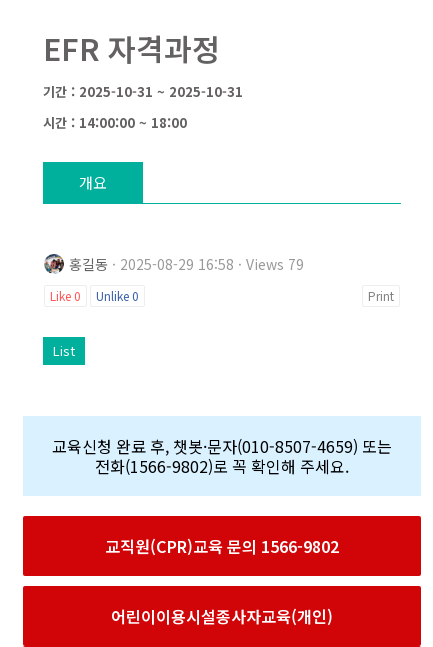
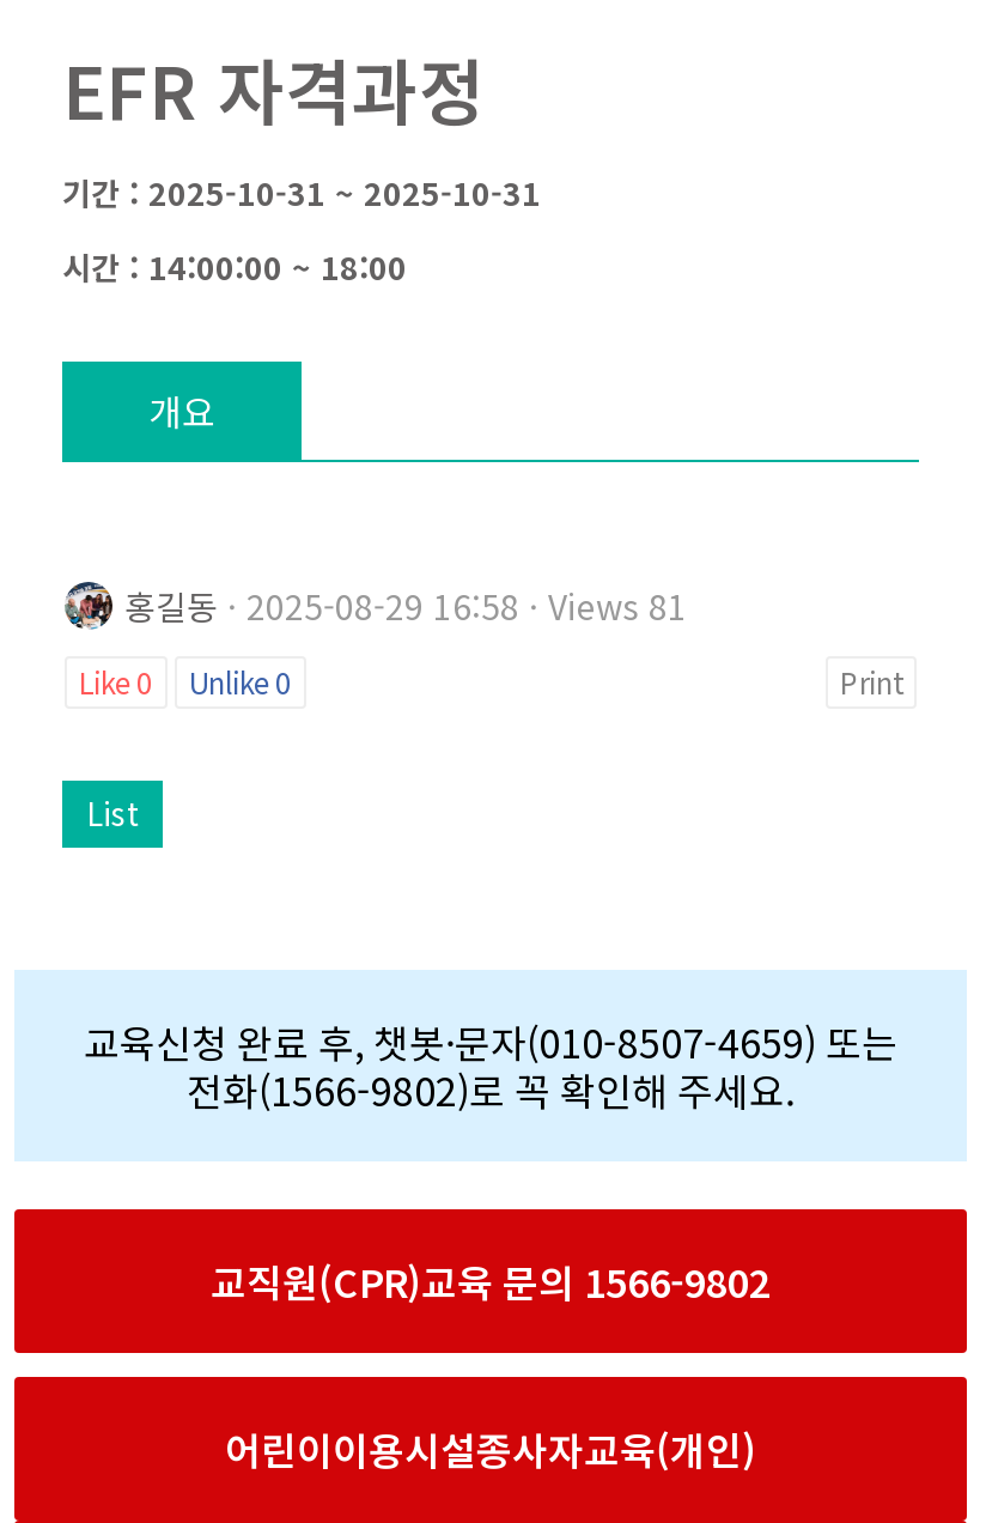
- 홍길동 · 2025-08-29 16:58 · Views 79
+ 홍길동 · 2025-08-29 16:58 · Views 81
